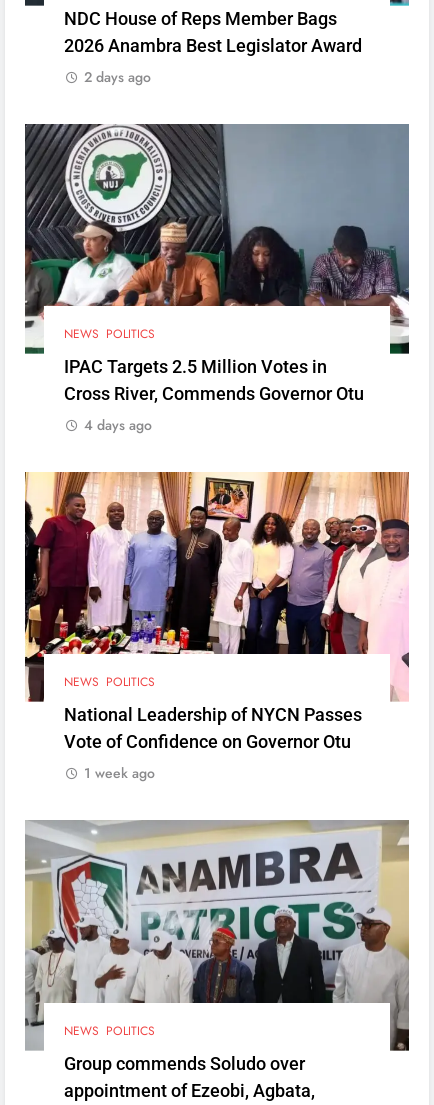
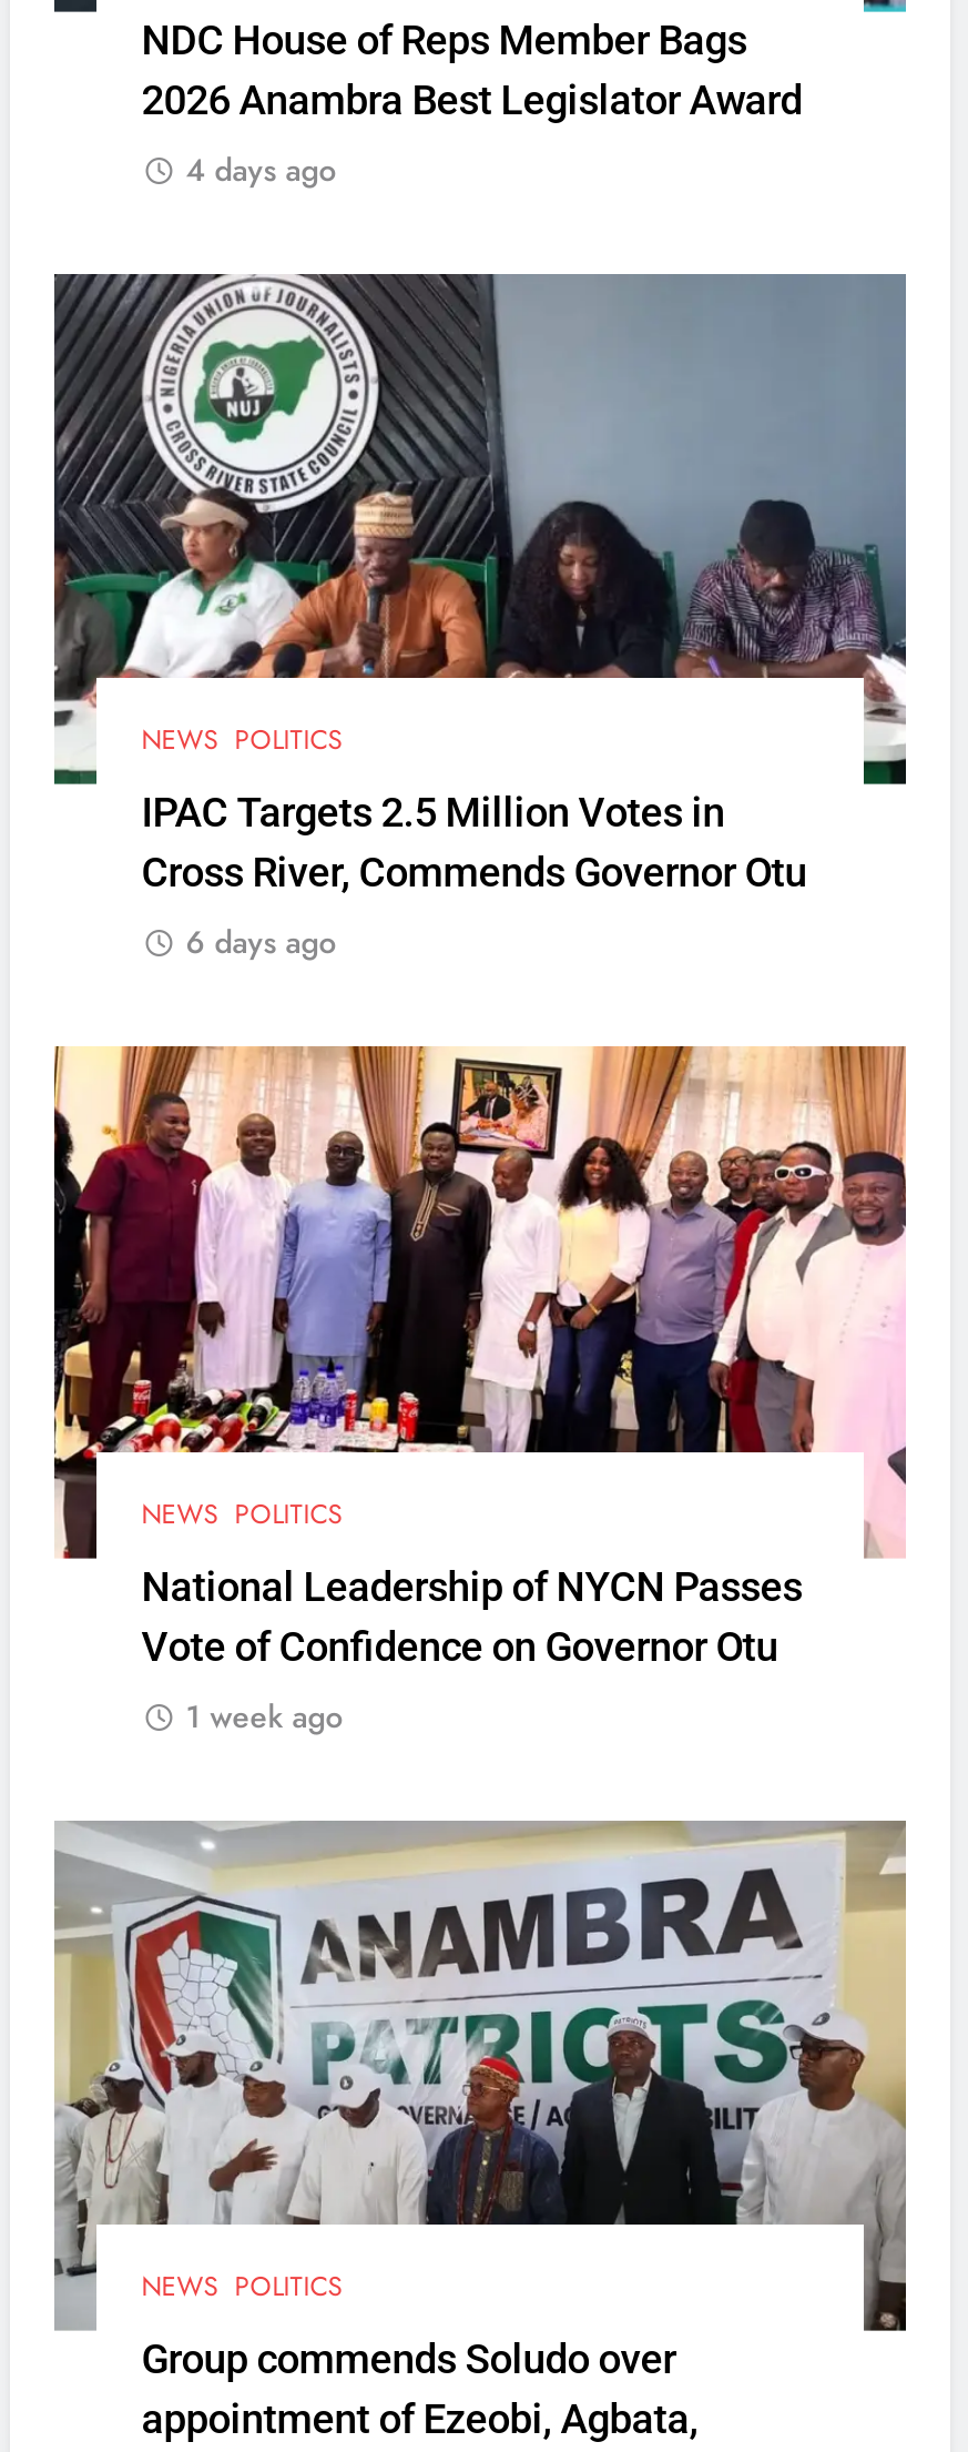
- 2 days ago
+ 4 days ago

- 4 days ago
+ 6 days ago
